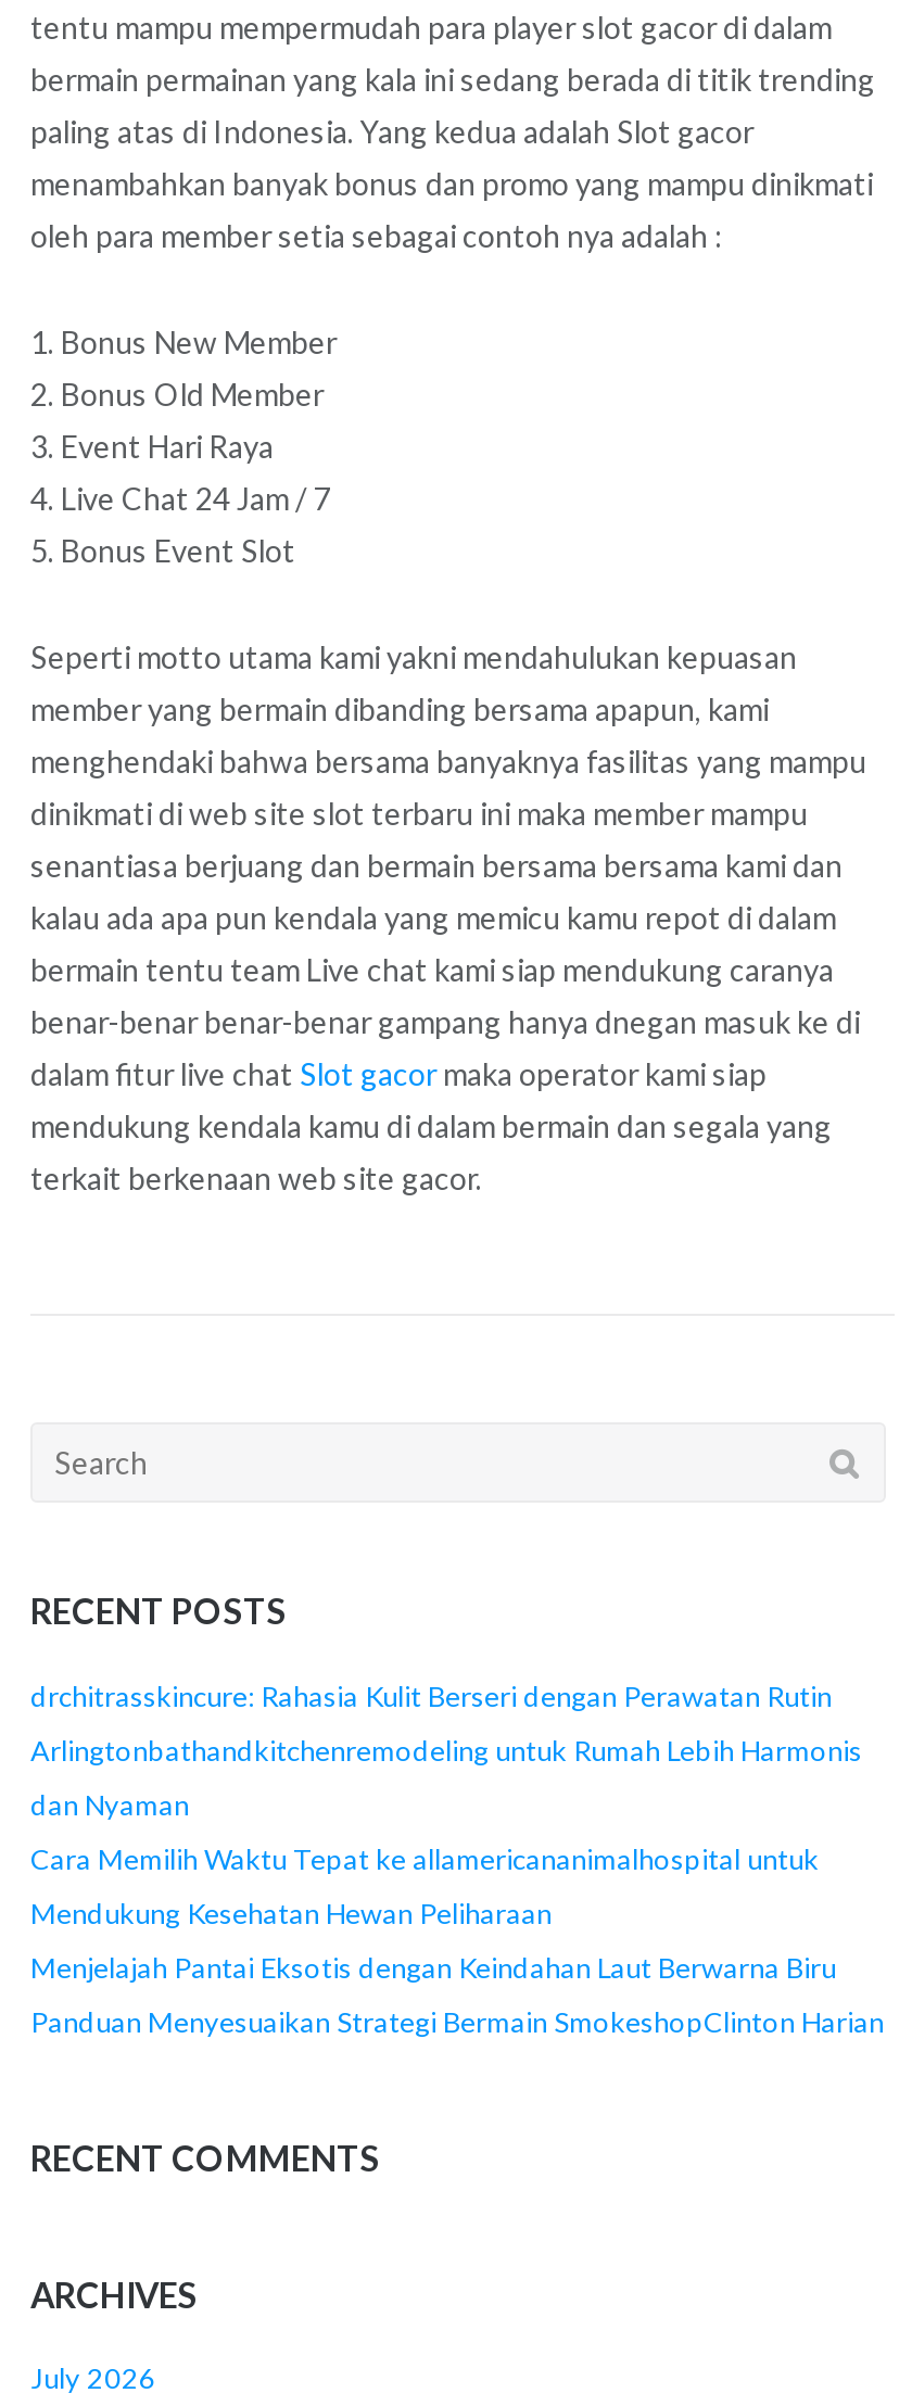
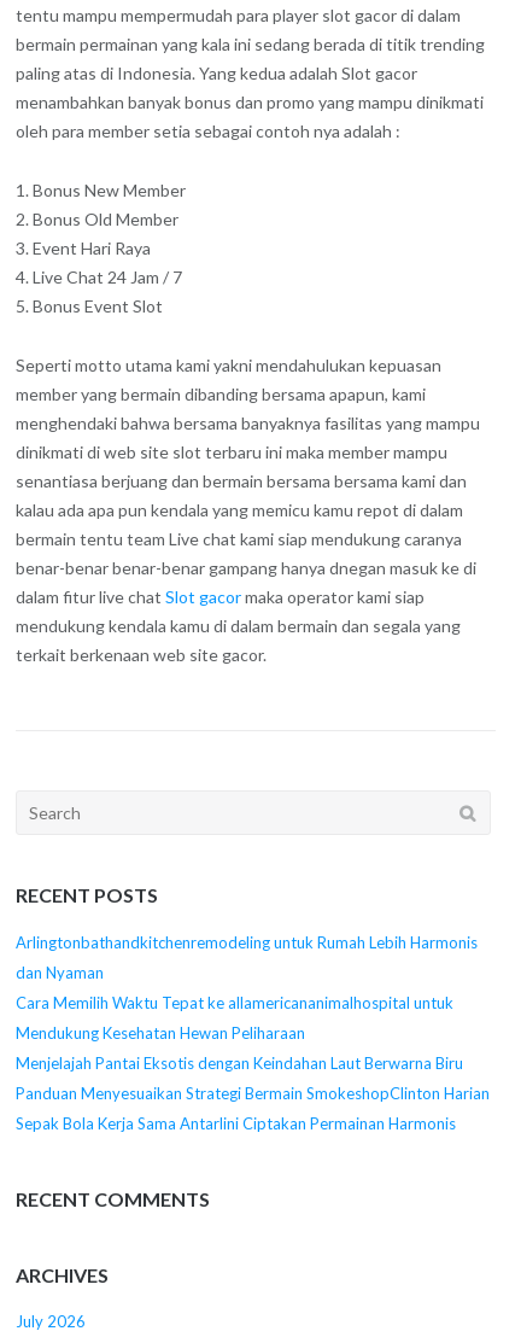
- drchitrasskincure: Rahasia Kulit Berseri dengan Perawatan Rutin

moved up: Arlingtonbathandkitchenremodeling untuk Rumah Lebih Harmonis | dan Nyaman | Cara Memilih Waktu Tepat ke allamericananimalhospital untuk | Mendukung Kesehatan Hewan Peliharaan | Menjelajah Pantai Eksotis dengan Keindahan Laut Berwarna Biru | Panduan Menyesuaikan Strategi Bermain SmokeshopClinton Harian

+ Sepak Bola Kerja Sama Antarlini Ciptakan Permainan Harmonis
